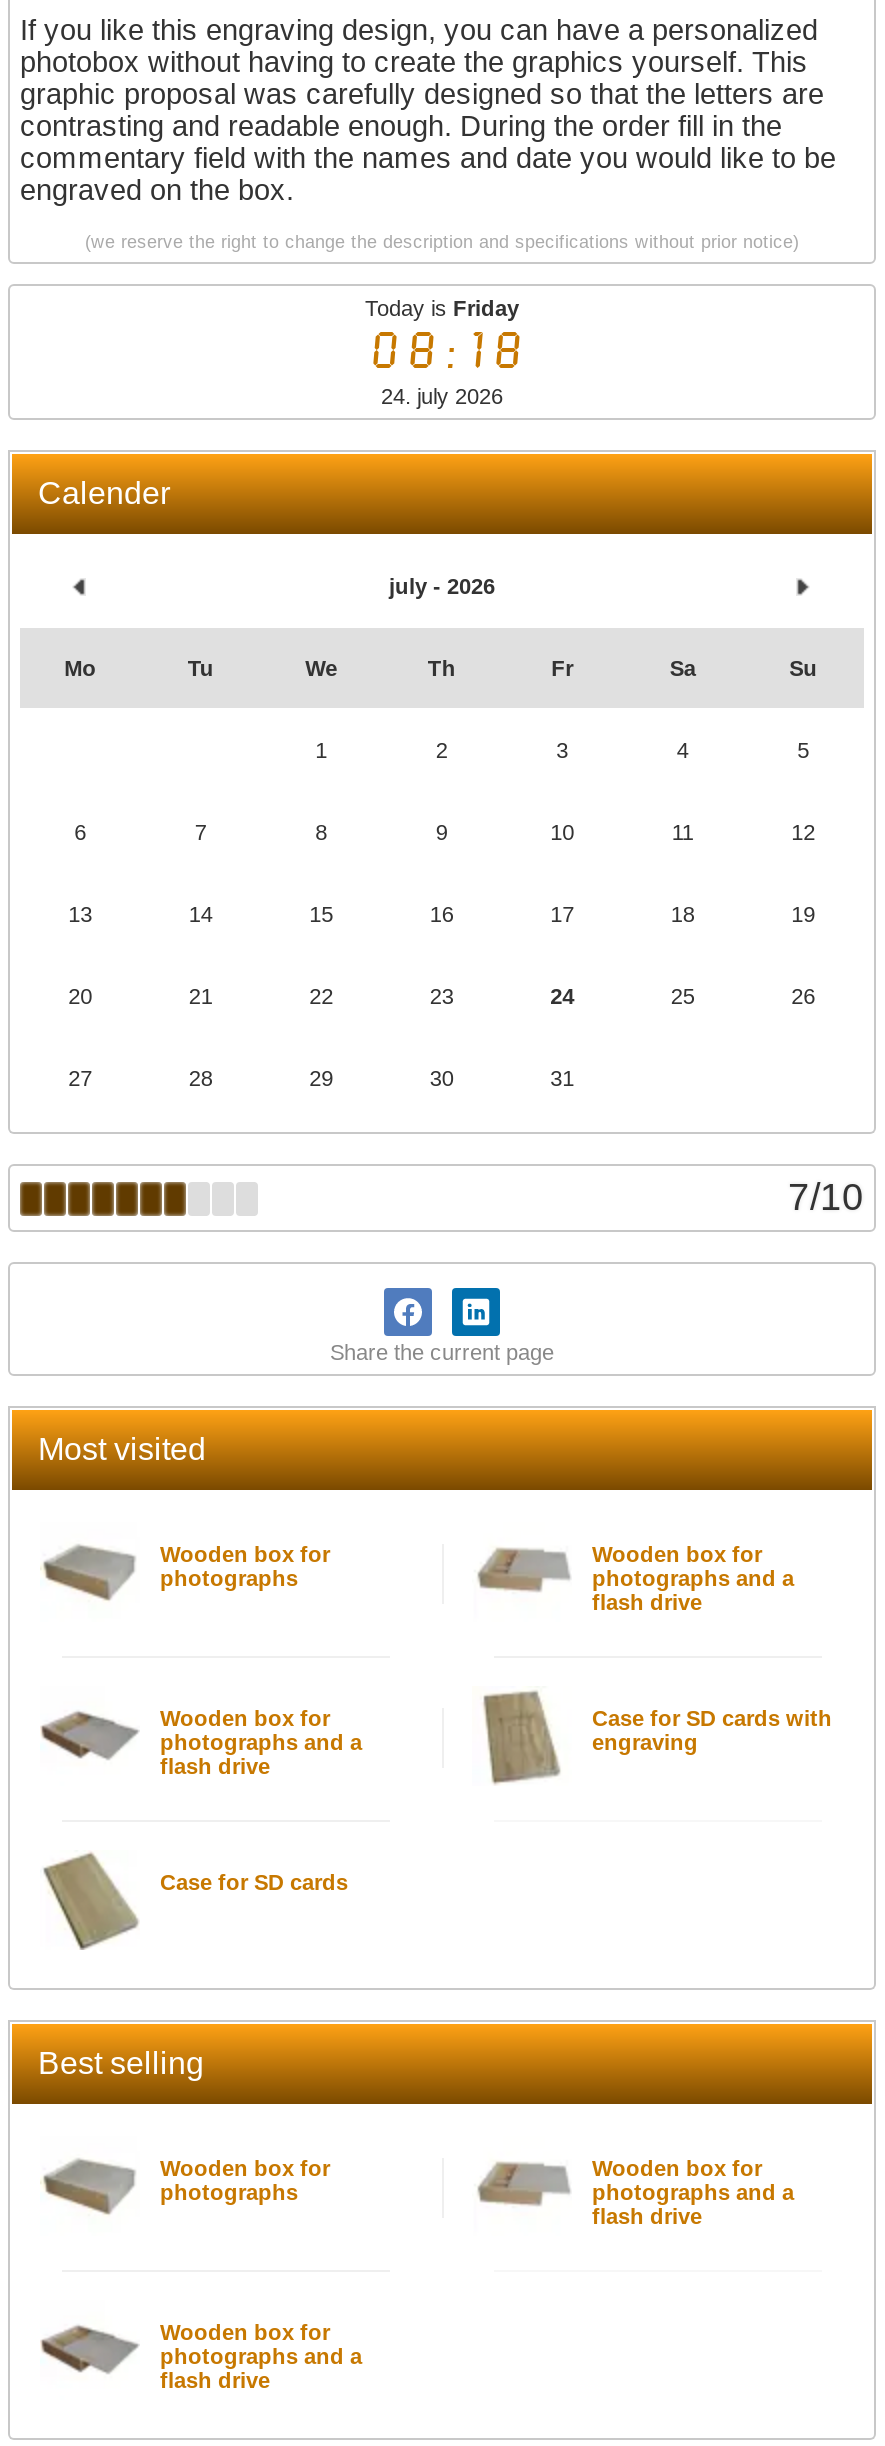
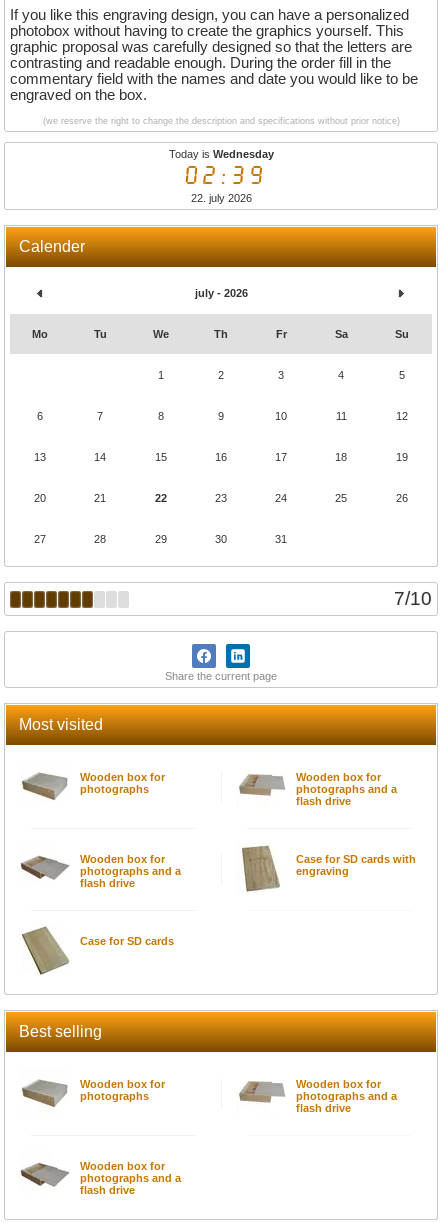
- Today is Friday
+ Today is Wednesday

- 08:18
+ 02:39

- 24. july 2026
+ 22. july 2026
